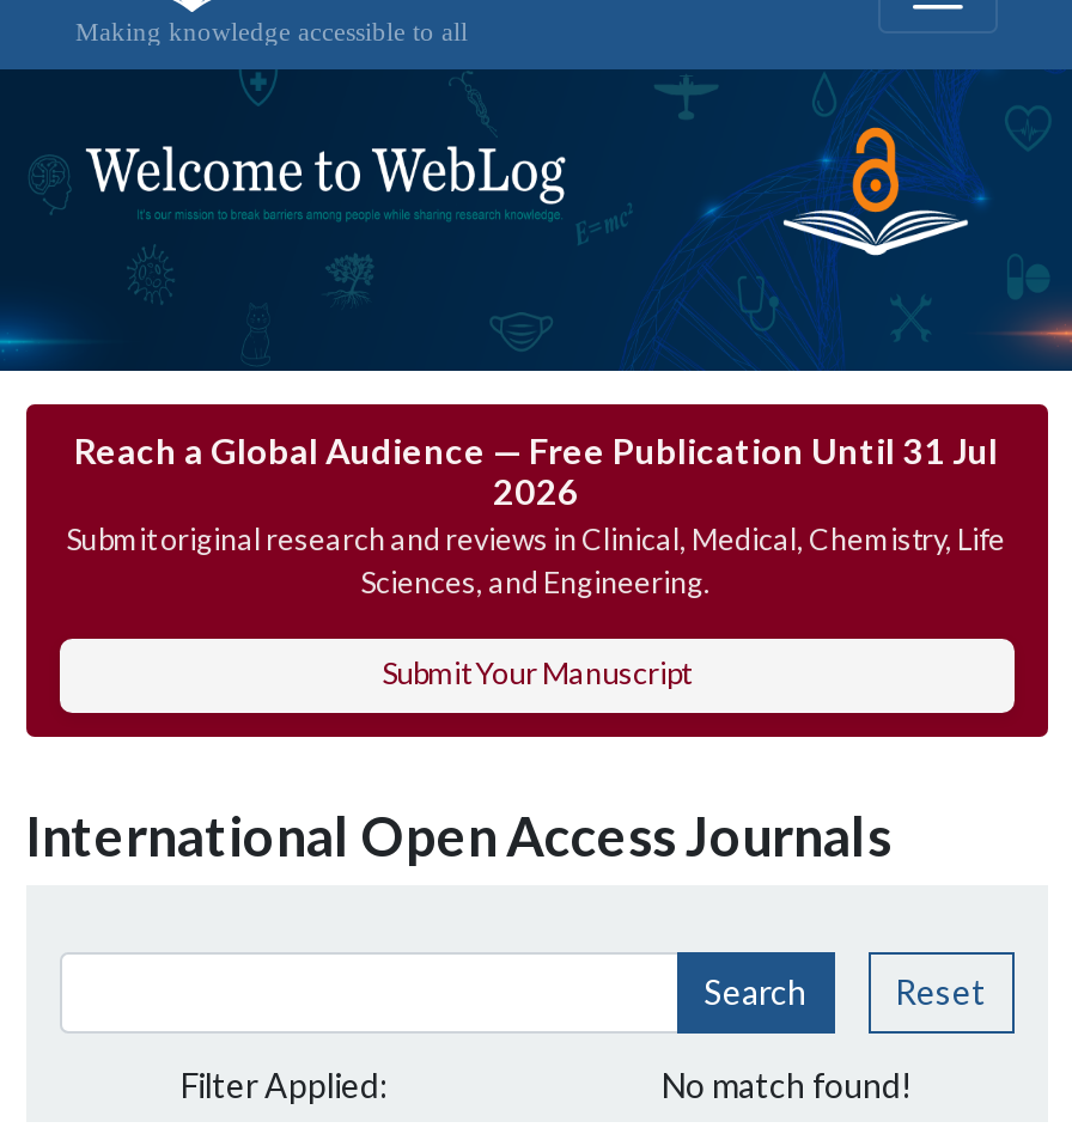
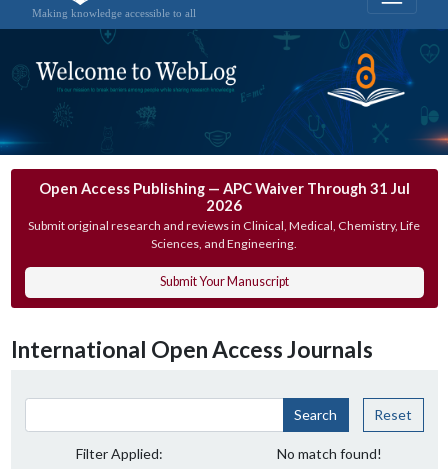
- Reach a Global Audience — Free Publication Until 31 Jul
+ Open Access Publishing — APC Waiver Through 31 Jul
